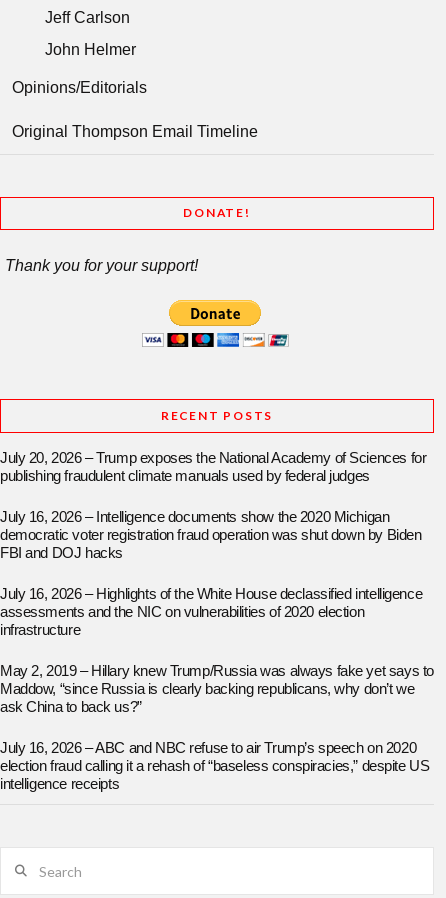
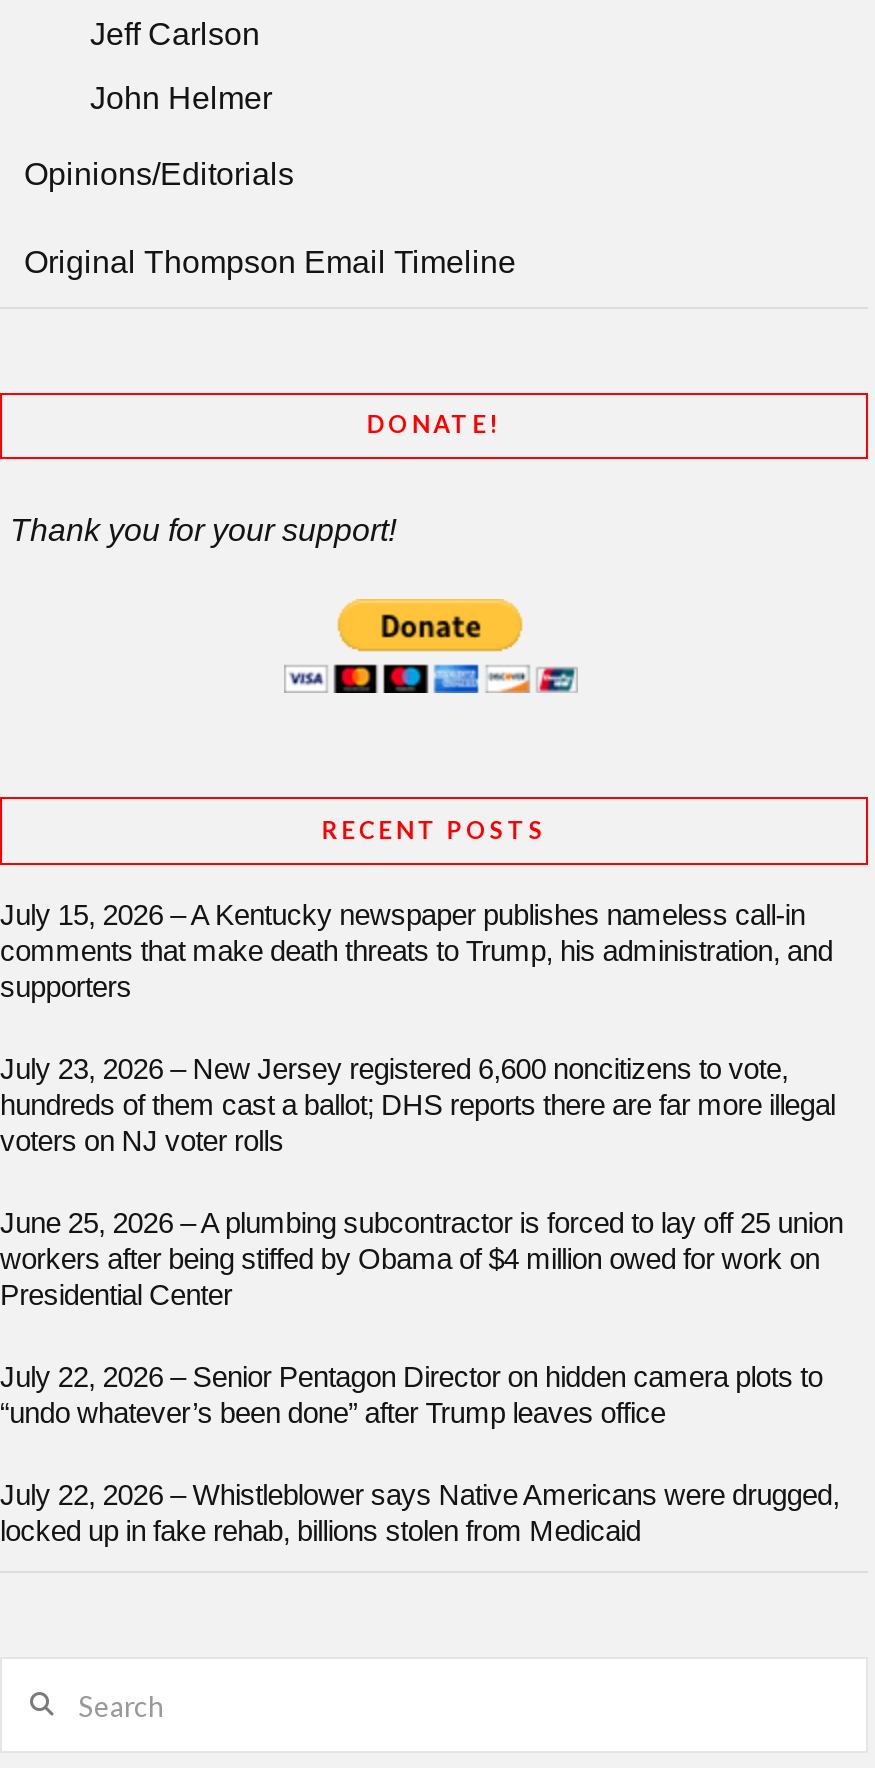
- July 20, 2026 – Trump exposes the National Academy of Sciences for
- publishing fraudulent climate manuals used by federal judges
+ July 15, 2026 – A Kentucky newspaper publishes nameless call-in
+ comments that make death threats to Trump, his administration, and
+ supporters

- July 16, 2026 – Intelligence documents show the 2020 Michigan
- democratic voter registration fraud operation was shut down by Biden
- FBI and DOJ hacks
+ July 23, 2026 – New Jersey registered 6,600 noncitizens to vote,
+ hundreds of them cast a ballot; DHS reports there are far more illegal
+ voters on NJ voter rolls

- July 16, 2026 – Highlights of the White House declassified intelligence
- assessments and the NIC on vulnerabilities of 2020 election
- infrastructure
+ June 25, 2026 – A plumbing subcontractor is forced to lay off 25 union
+ workers after being stiffed by Obama of $4 million owed for work on
+ Presidential Center

- May 2, 2019 – Hillary knew Trump/Russia was always fake yet says to
- Maddow, “since Russia is clearly backing republicans, why don’t we
- ask China to back us?”
+ July 22, 2026 – Senior Pentagon Director on hidden camera plots to
+ “undo whatever’s been done” after Trump leaves office

- July 16, 2026 – ABC and NBC refuse to air Trump’s speech on 2020
- election fraud calling it a rehash of “baseless conspiracies,” despite US
- intelligence receipts
+ July 22, 2026 – Whistleblower says Native Americans were drugged,
+ locked up in fake rehab, billions stolen from Medicaid
